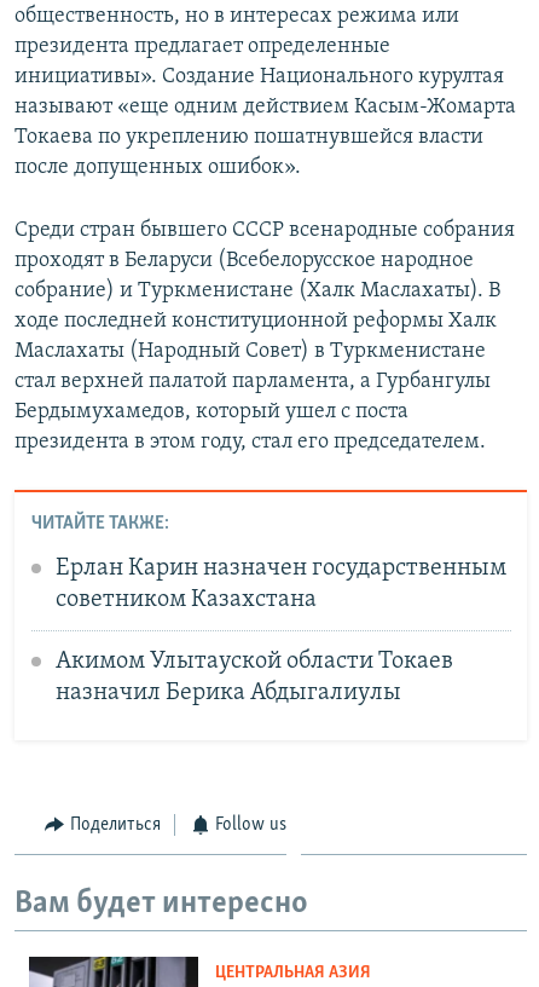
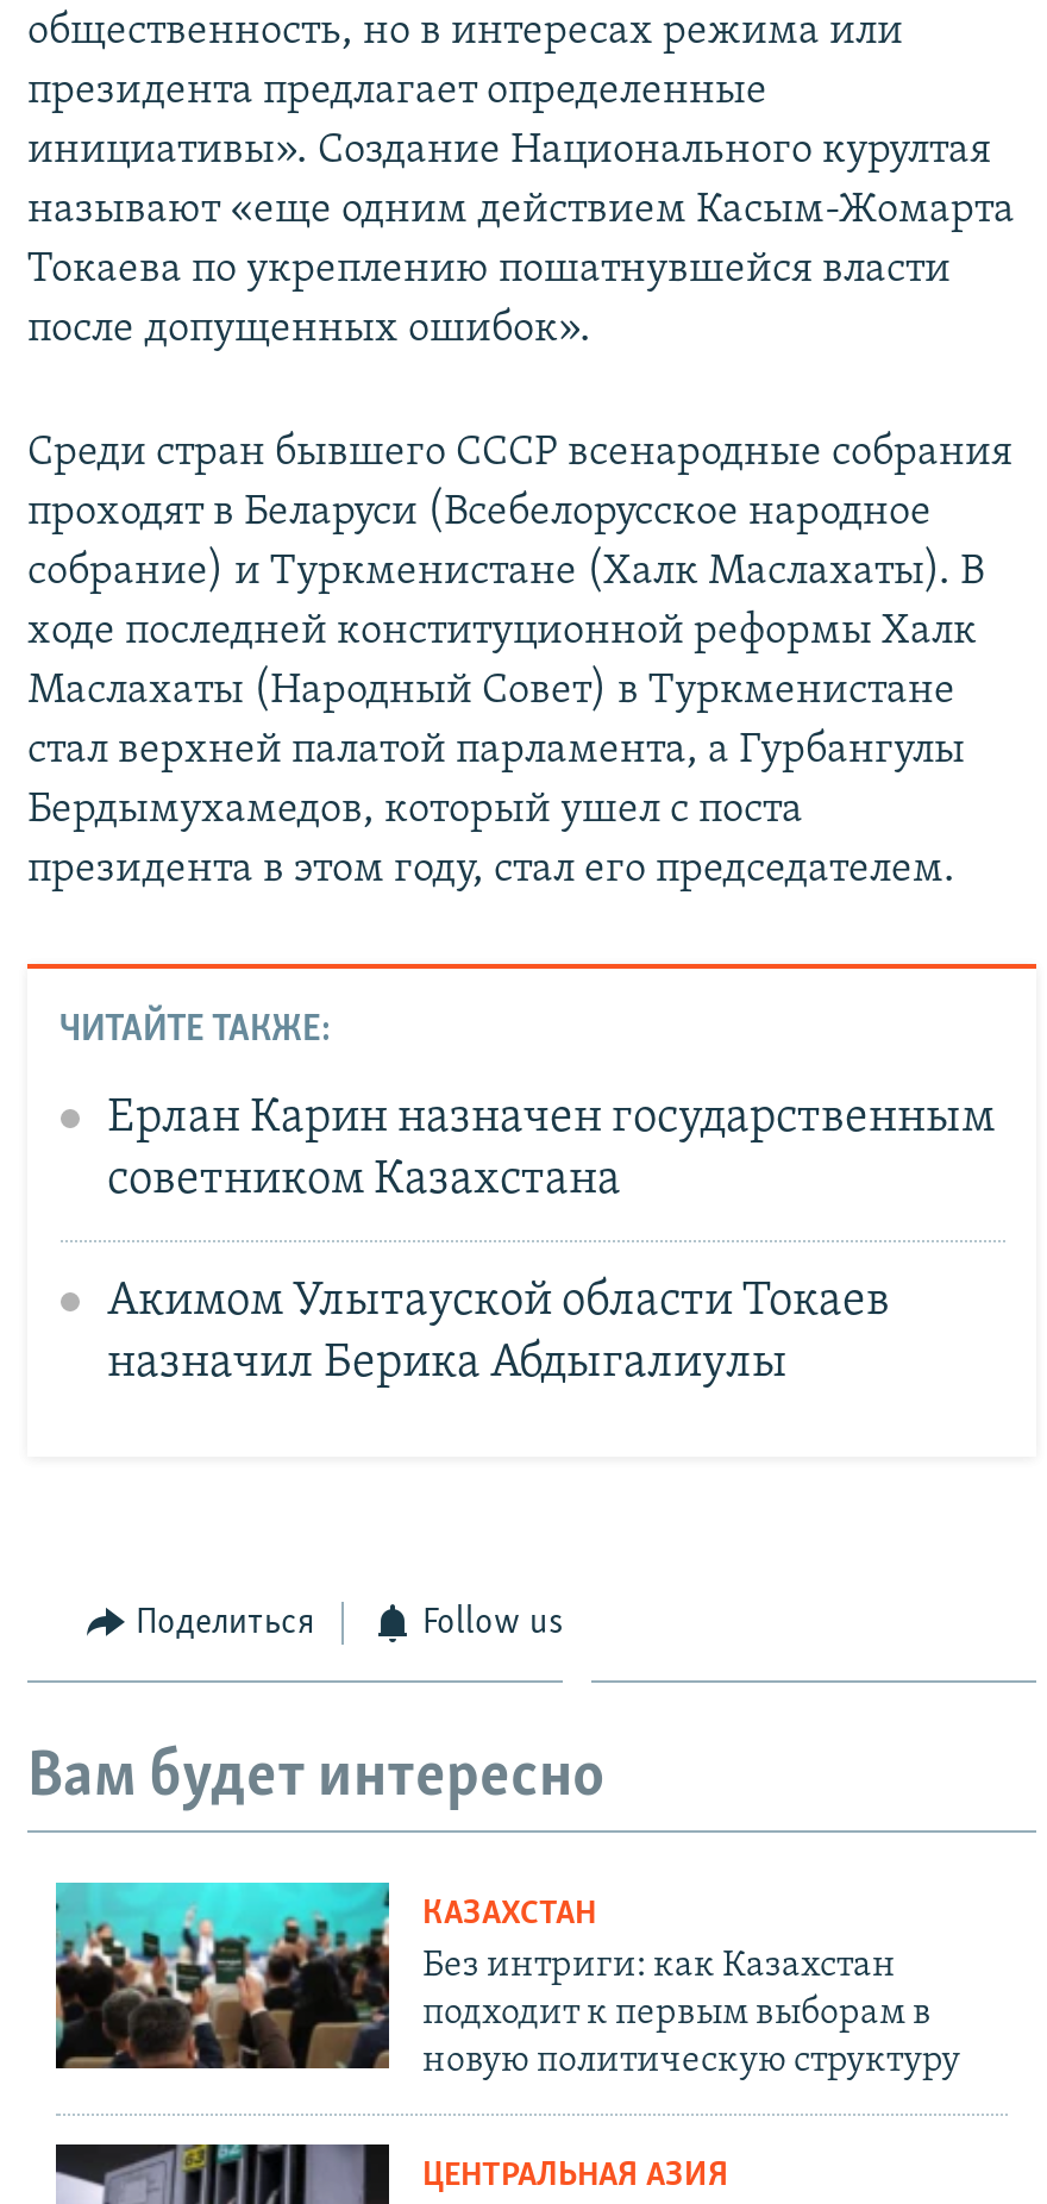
+ [image]
+ КАЗАХСТАН
+ Без интриги: как Казахстан
+ подходит к первым выборам в
+ новую политическую структуру
